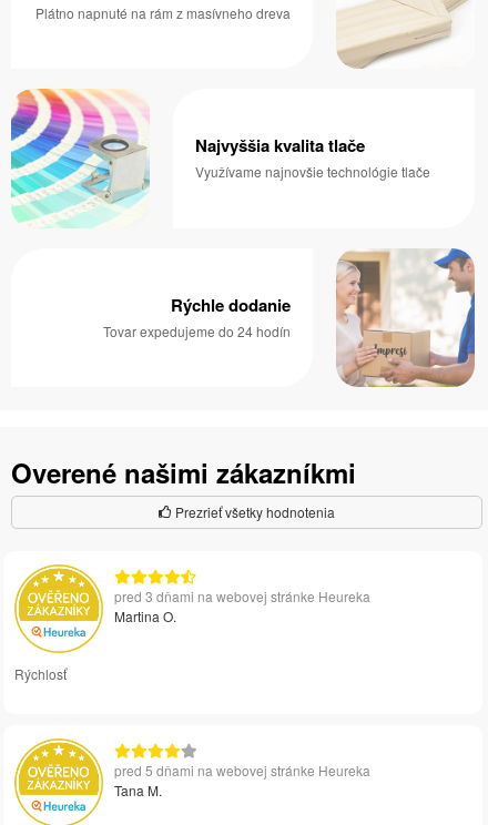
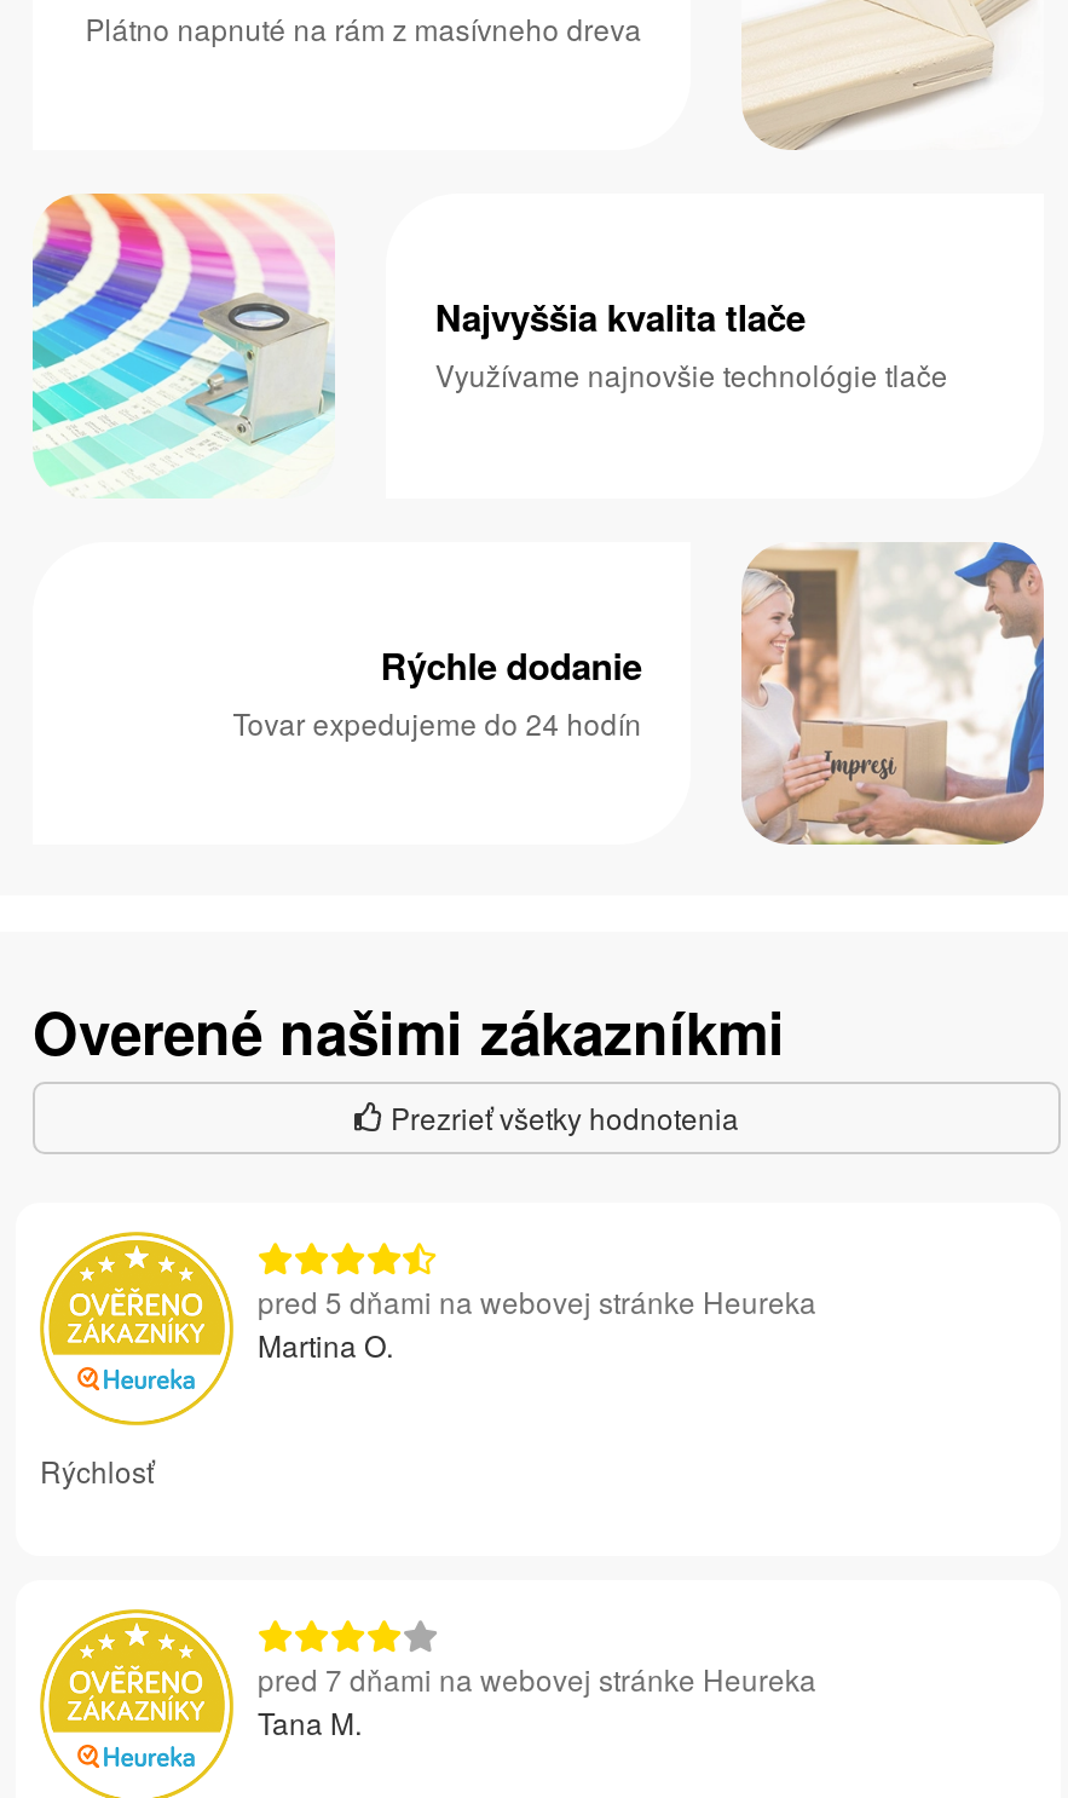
- pred 3 dňami na webovej stránke Heureka

+ pred 7 dňami na webovej stránke Heureka

moved up: pred 5 dňami na webovej stránke Heureka
